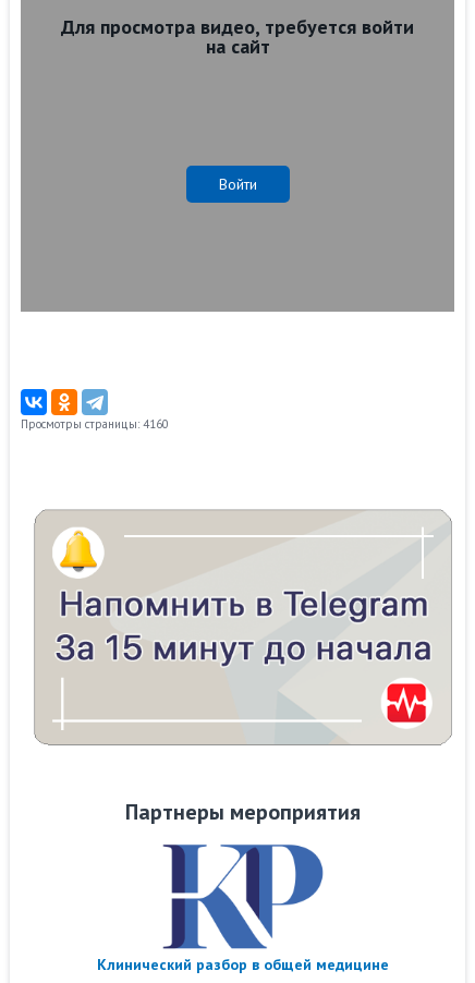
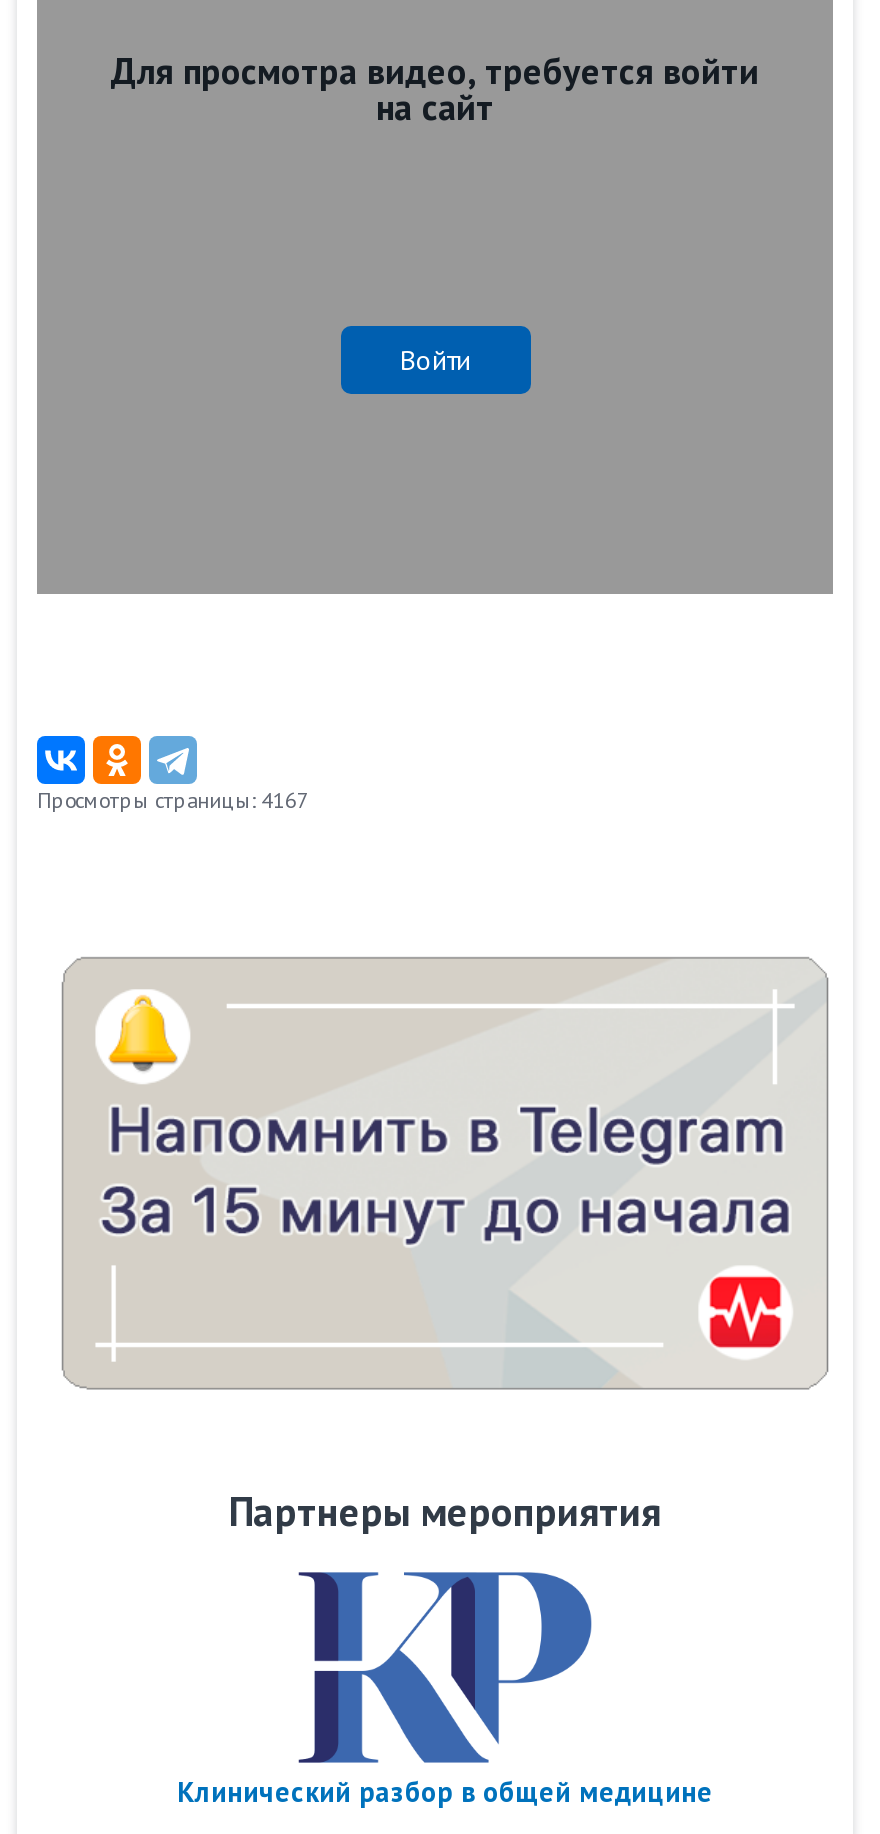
- Просмотры страницы: 4160
+ Просмотры страницы: 4167
